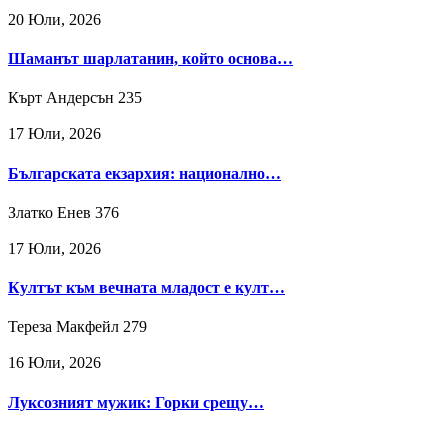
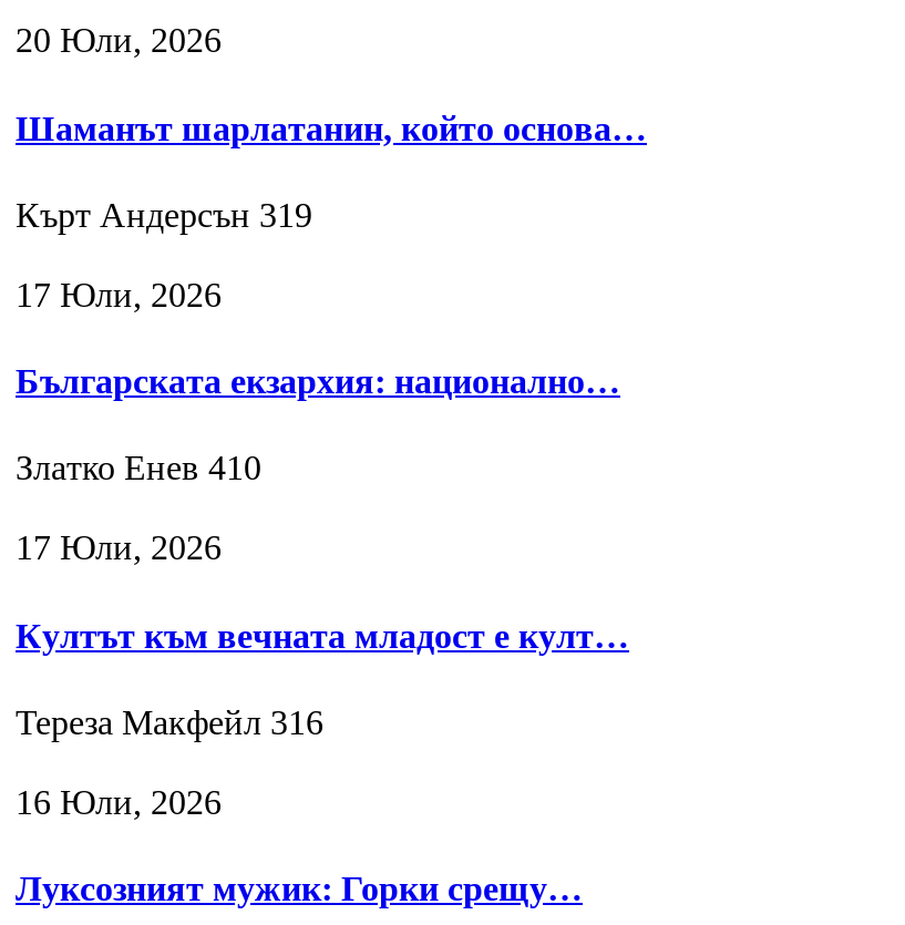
- Кърт Андерсън 235
+ Кърт Андерсън 319

- Златко Енев 376
+ Златко Енев 410

- Тереза Макфейл 279
+ Тереза Макфейл 316
